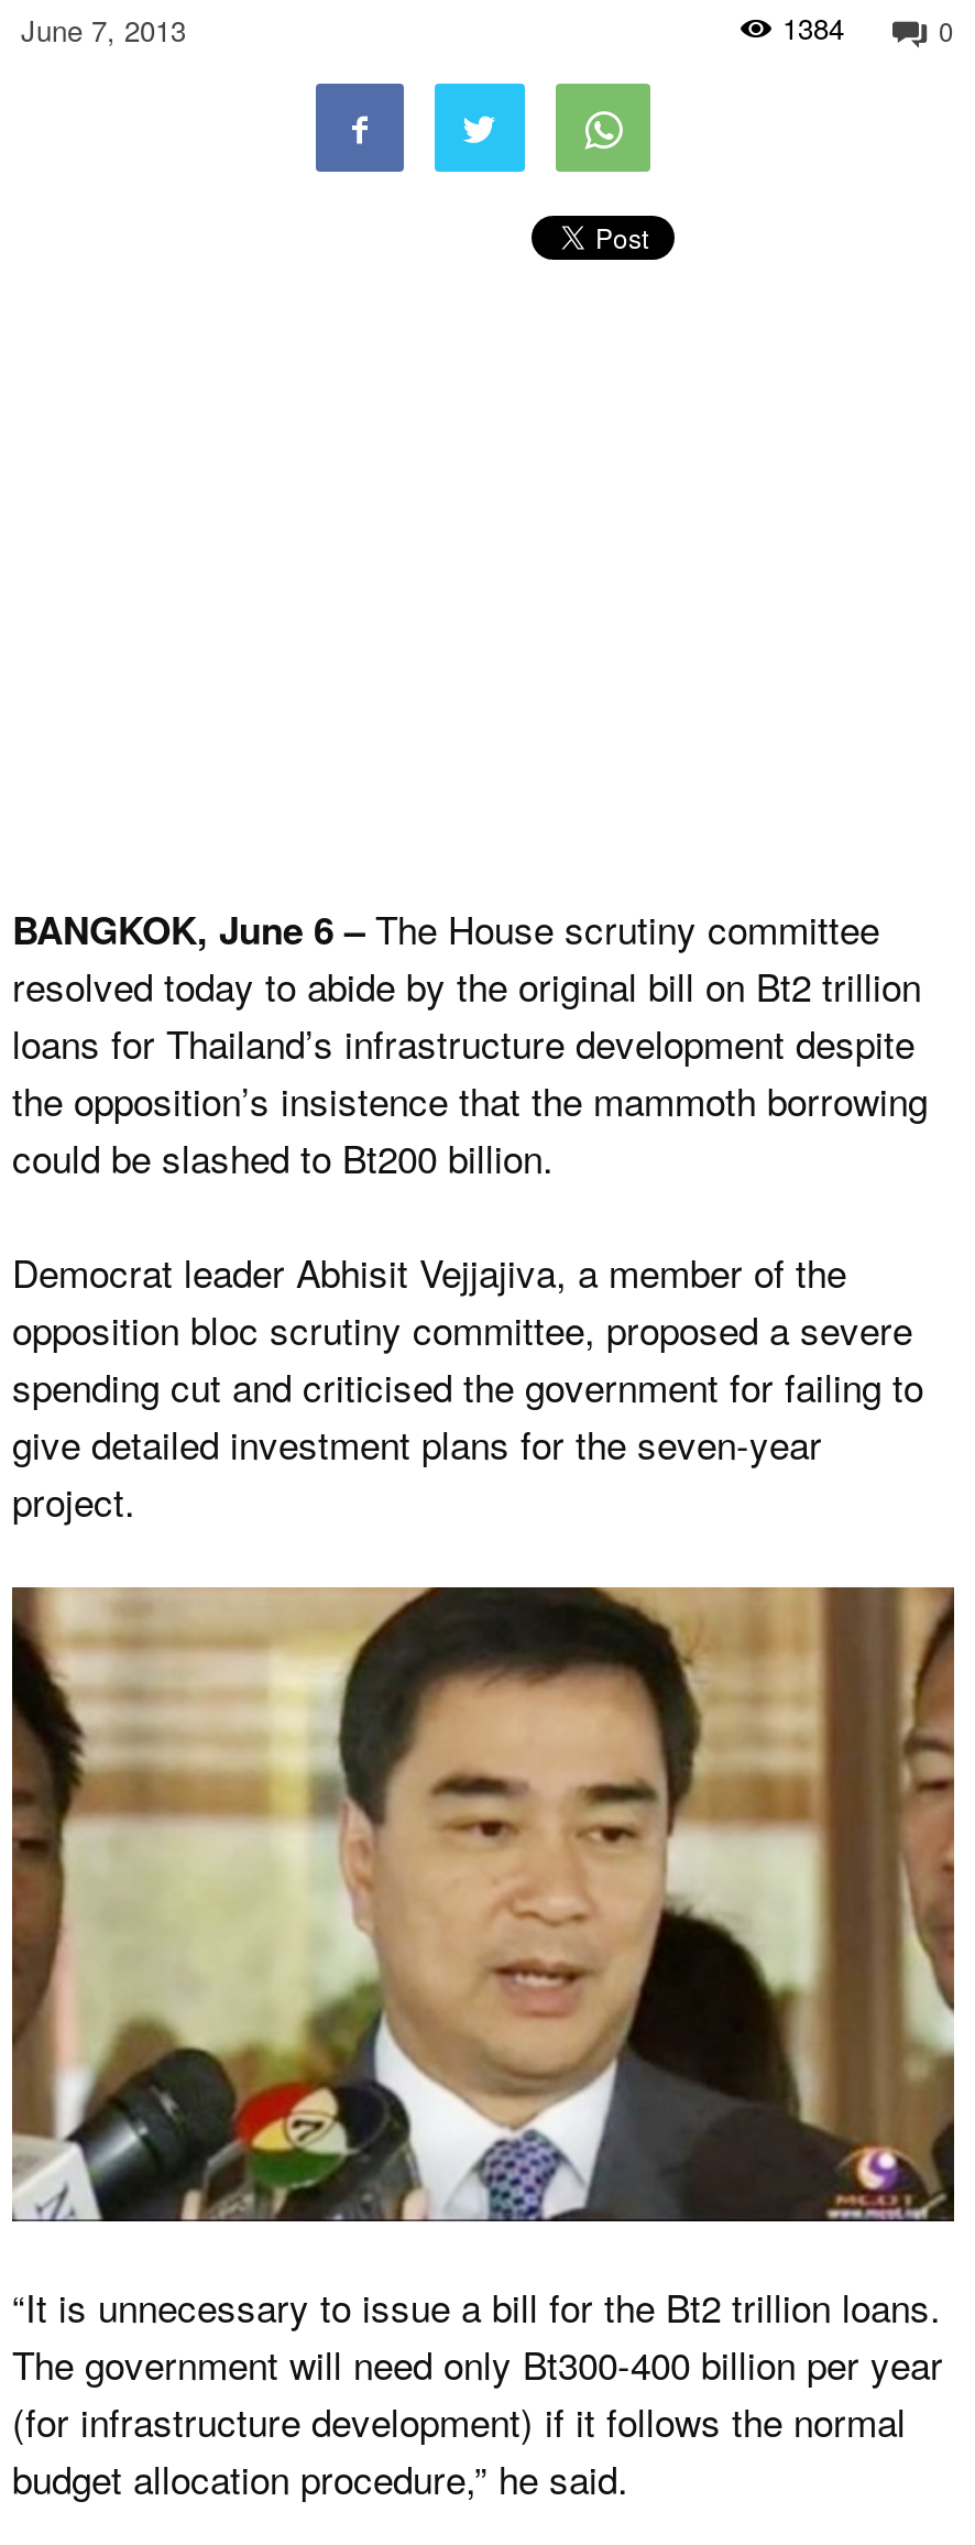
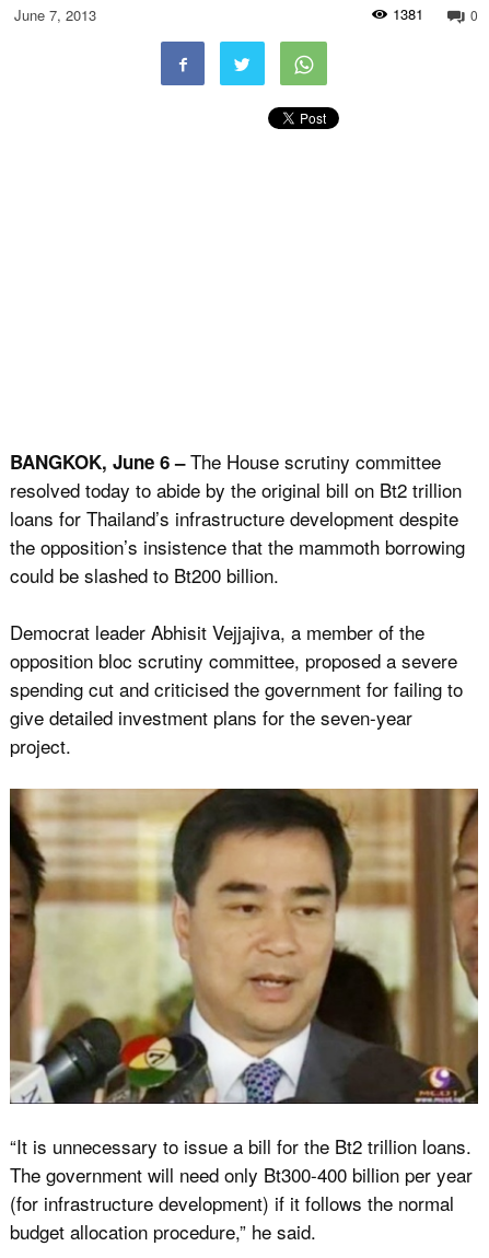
- 1384
+ 1381
